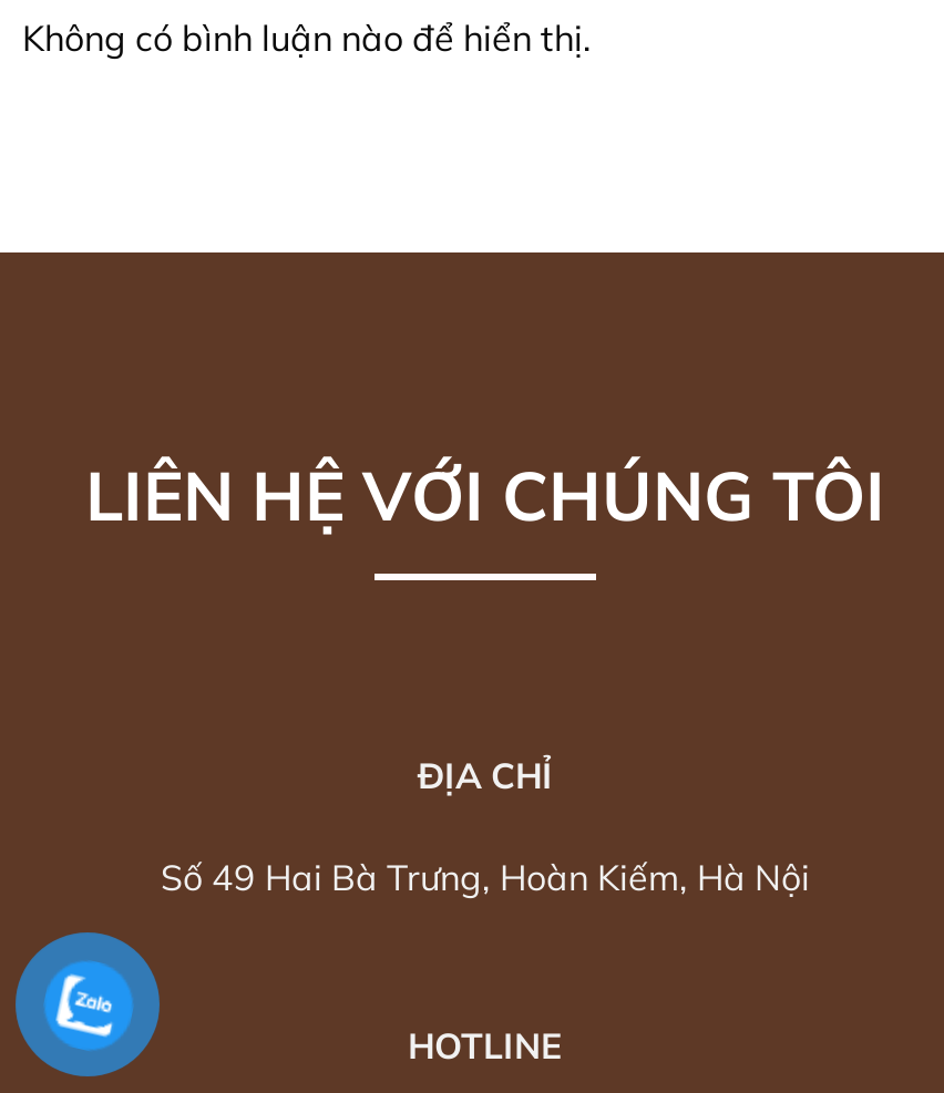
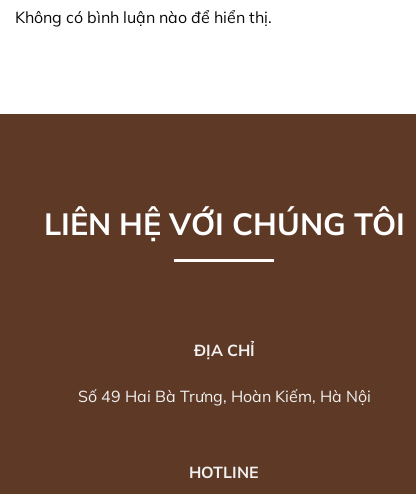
- [image]
